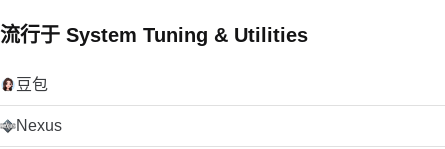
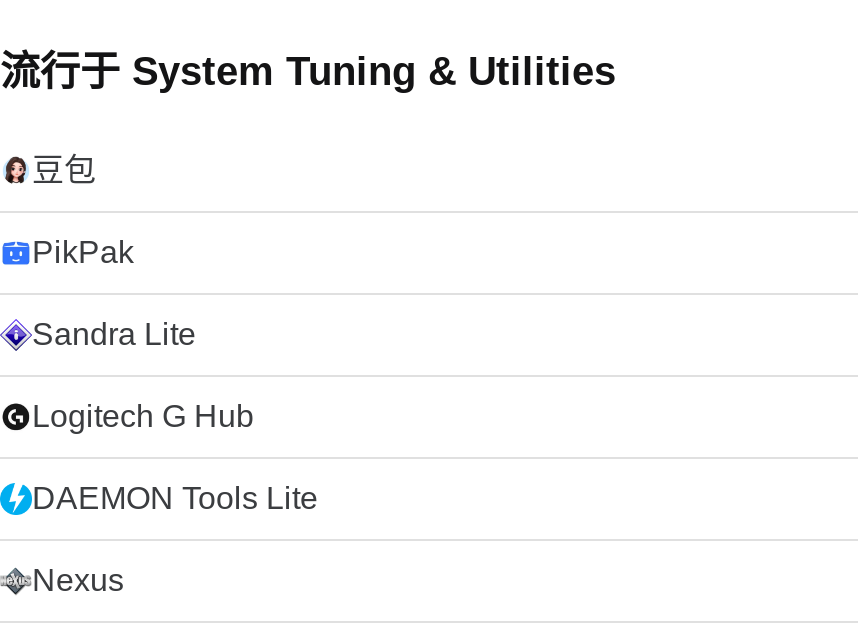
+ PikPak
+ Sandra Lite
+ Logitech G Hub
+ DAEMON Tools Lite
